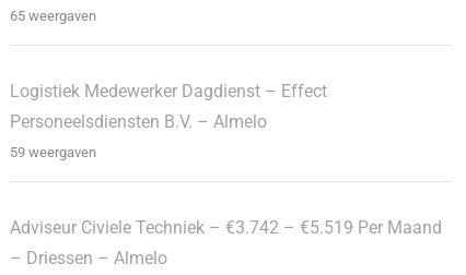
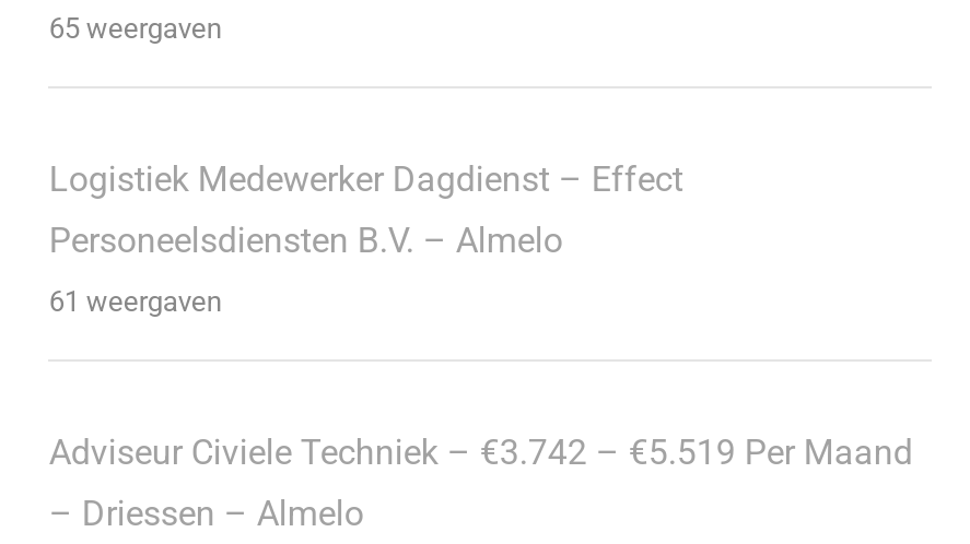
- 59 weergaven
+ 61 weergaven
